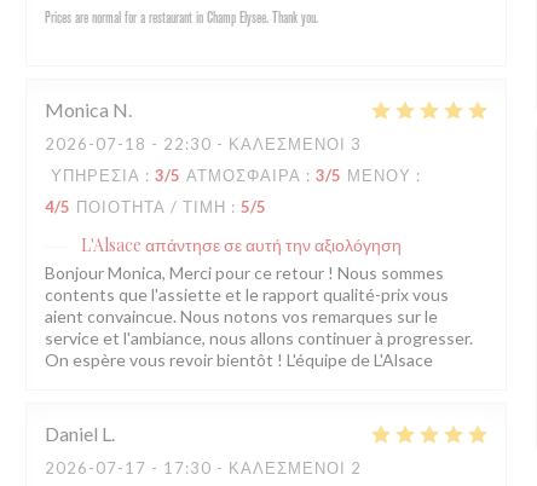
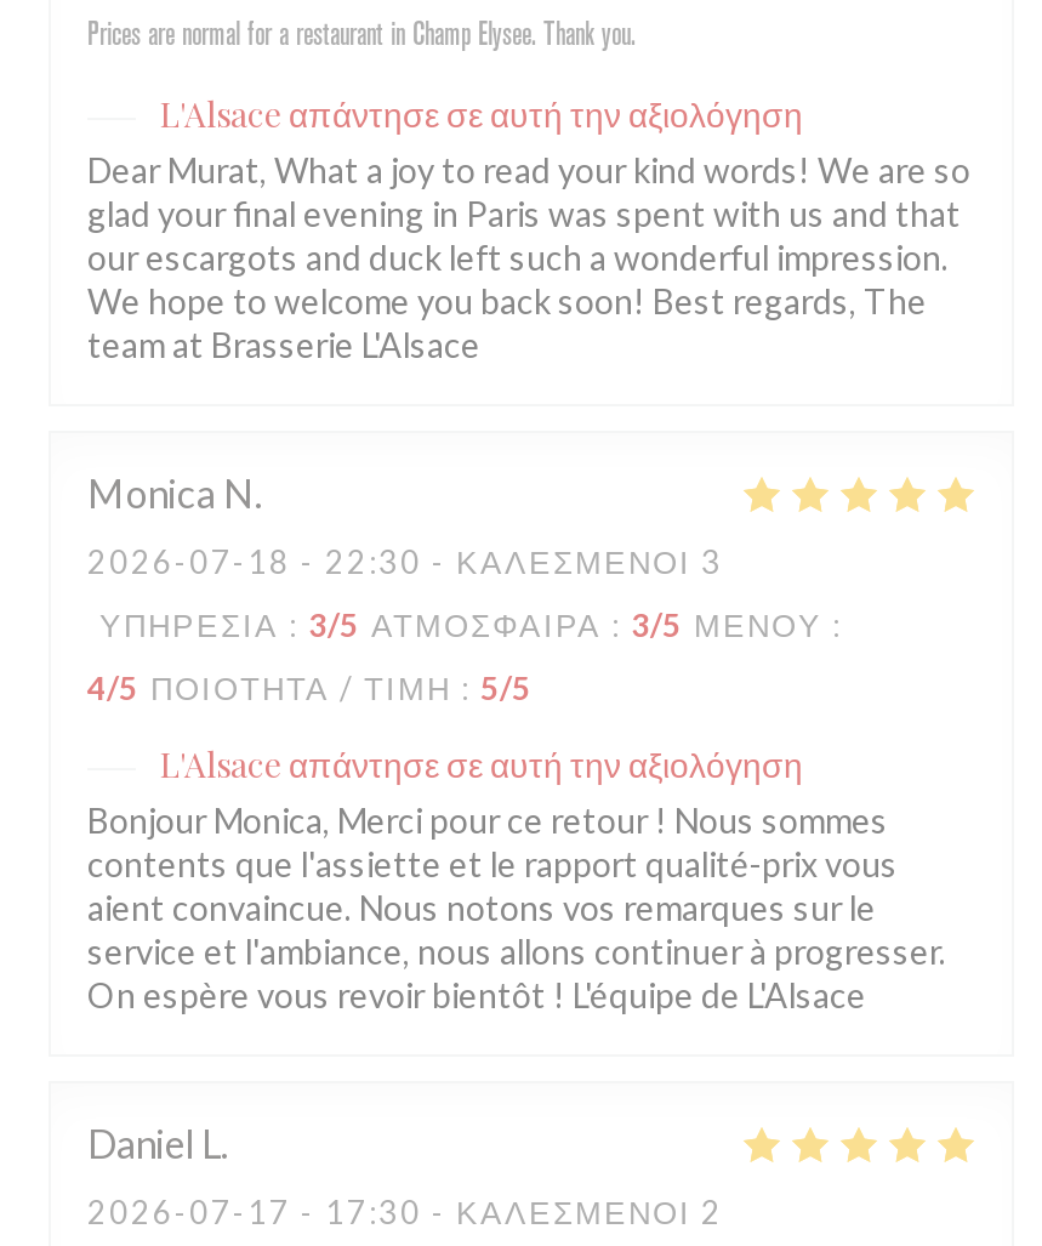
+ L'Alsace απάντησε σε αυτή την αξιολόγηση
+ Dear Murat, What a joy to read your kind words! We are so
+ glad your final evening in Paris was spent with us and that
+ our escargots and duck left such a wonderful impression.
+ We hope to welcome you back soon! Best regards, The
+ team at Brasserie L'Alsace
